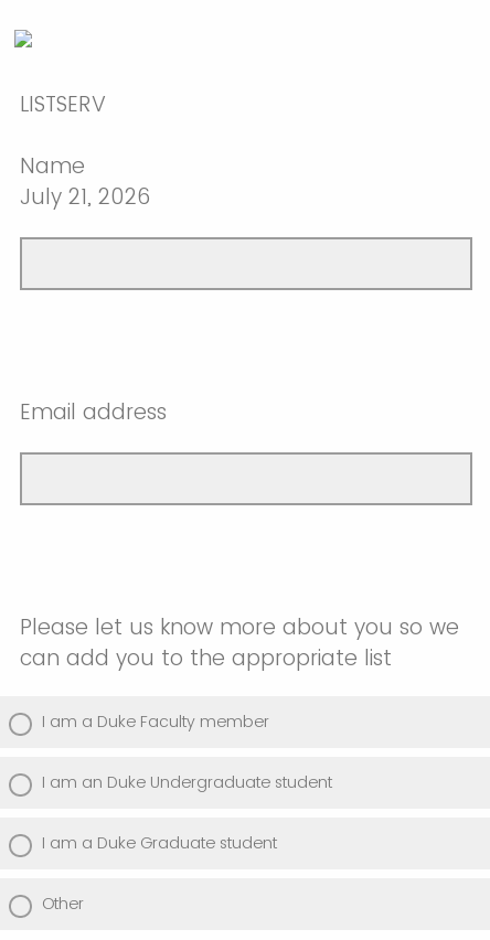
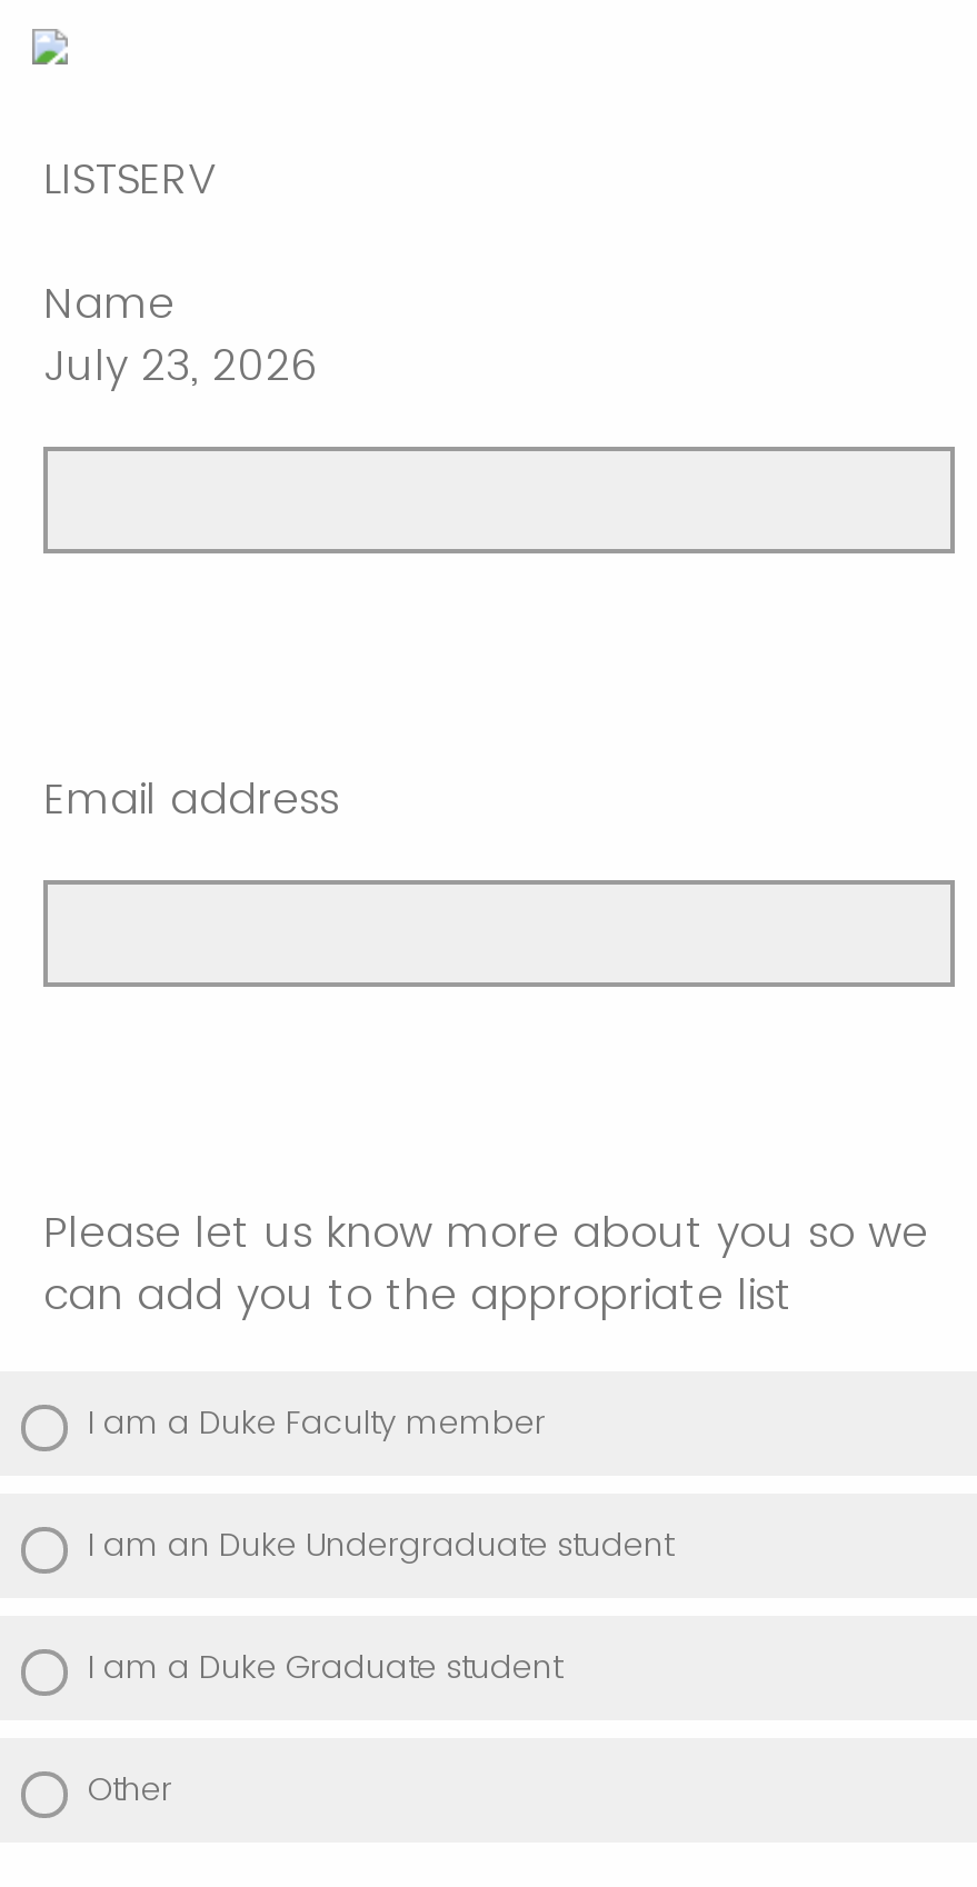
- July 21, 2026
+ July 23, 2026
